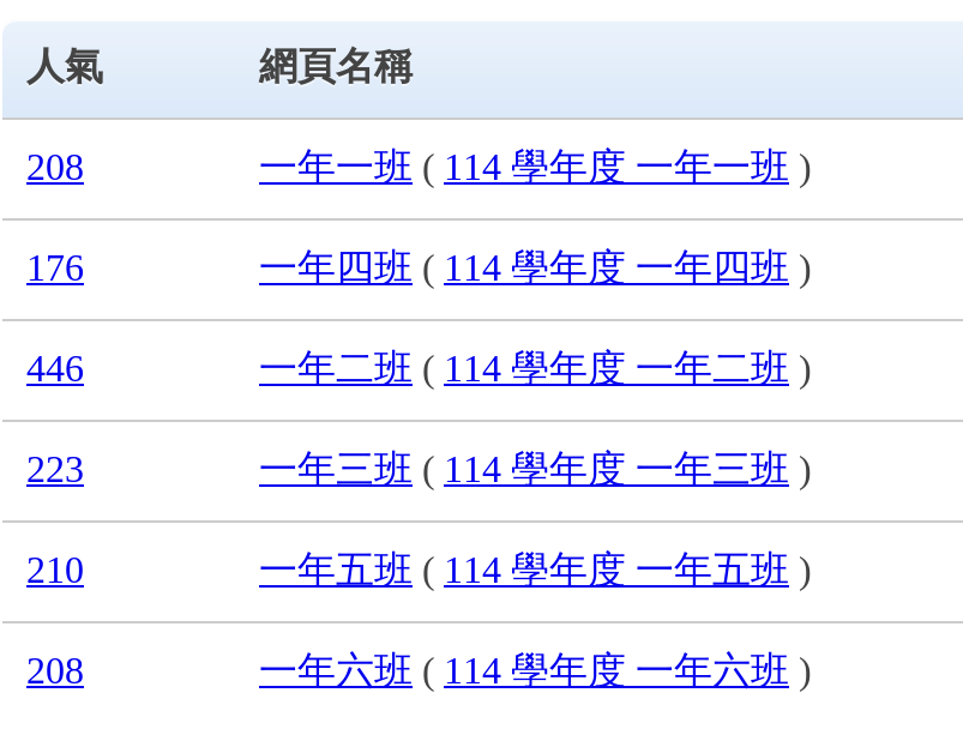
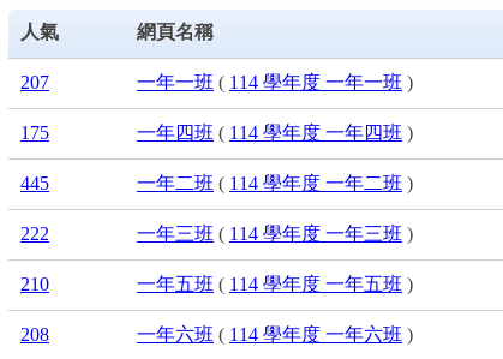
- 208
+ 207

- 176
+ 175

- 446
+ 445

- 223
+ 222
